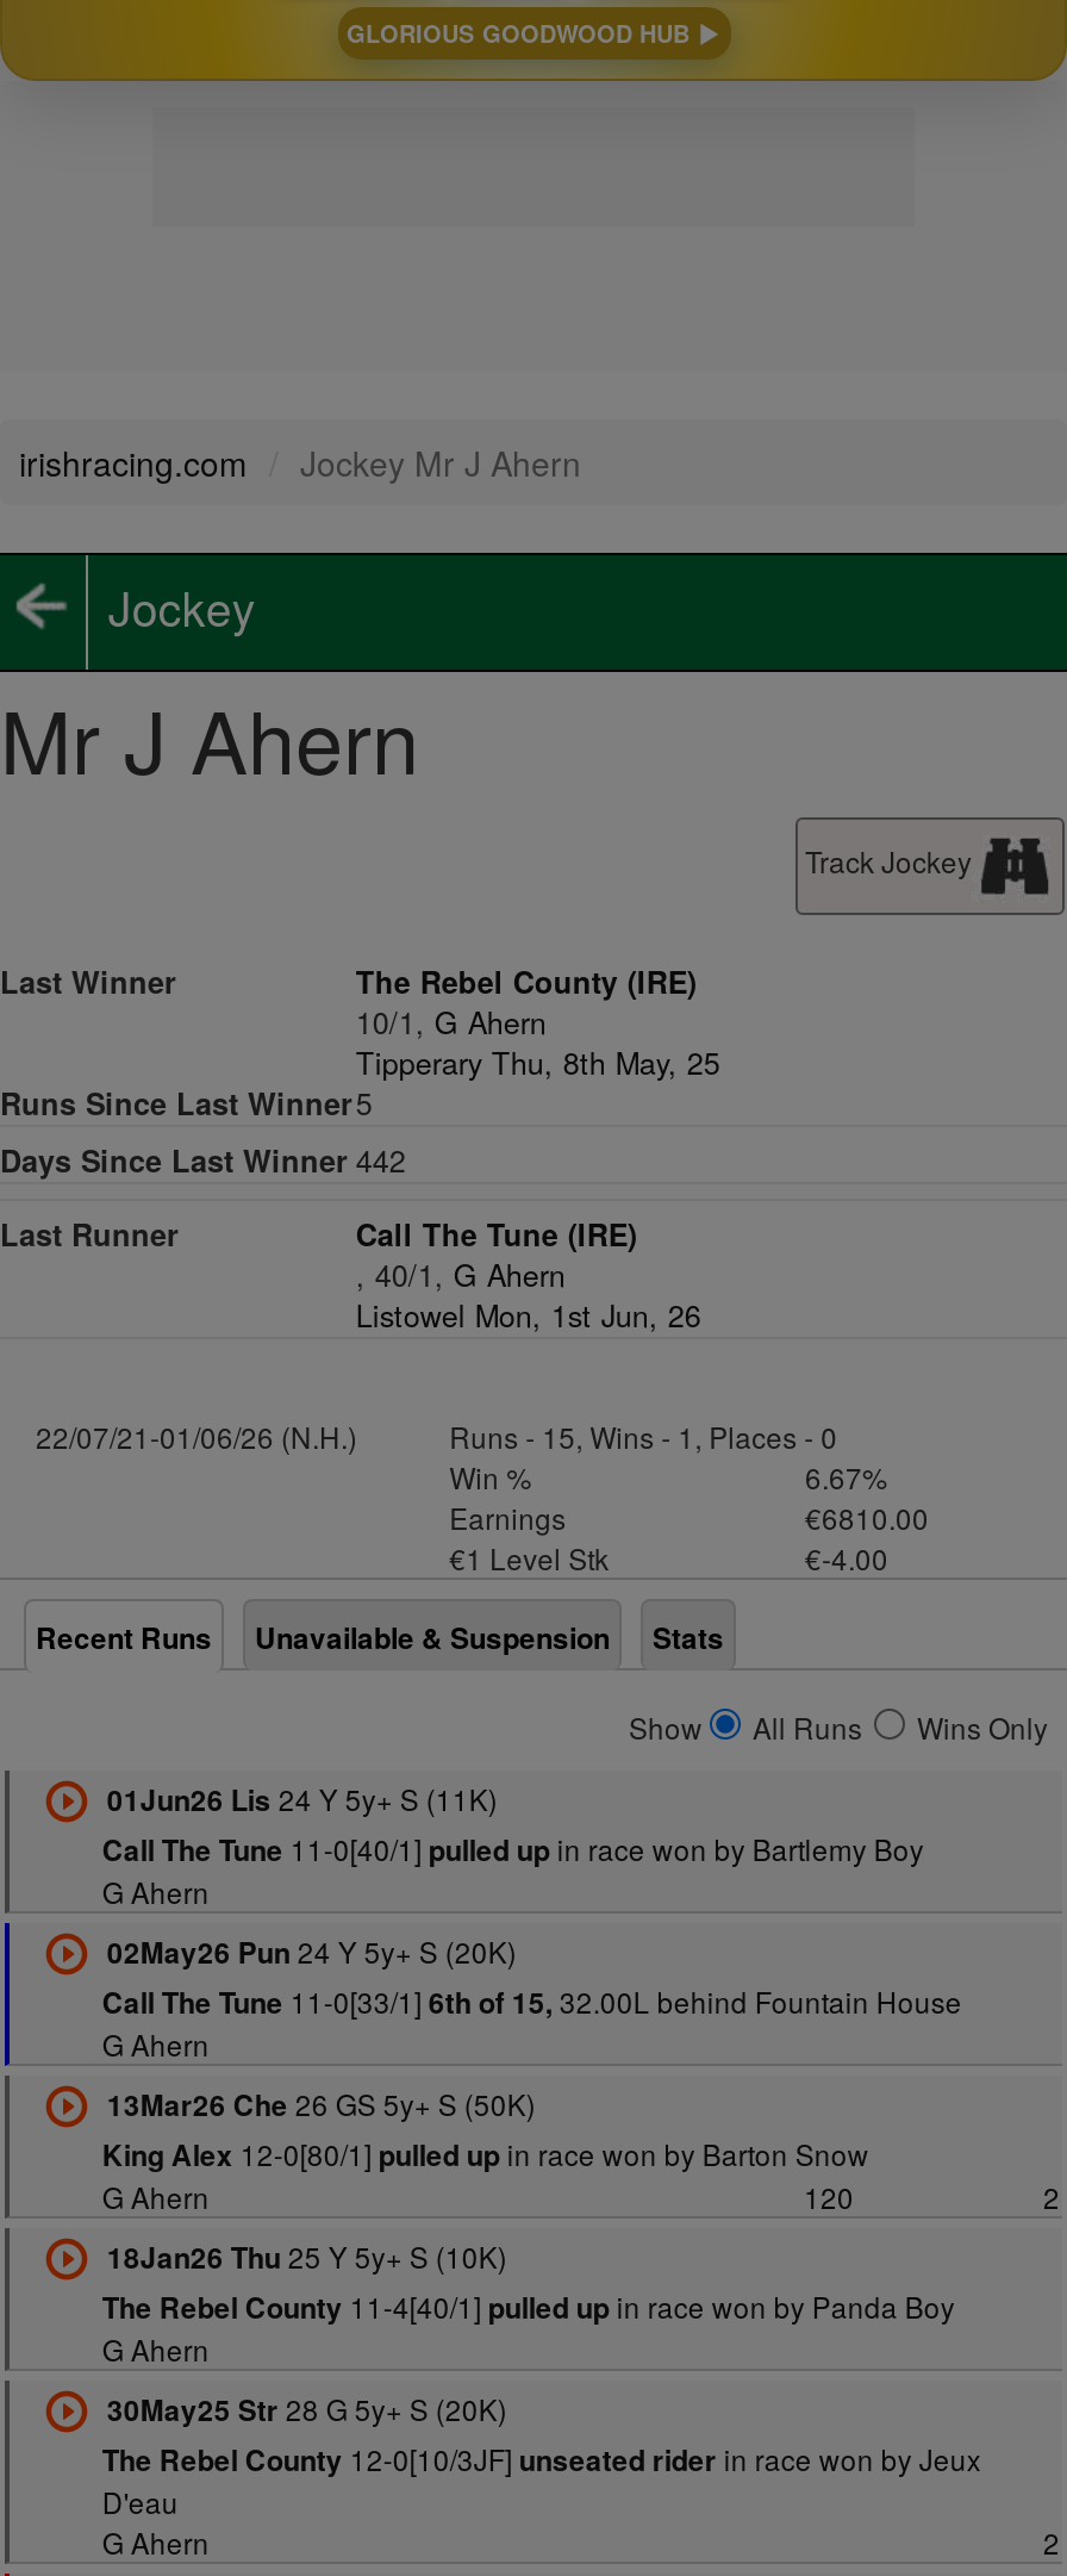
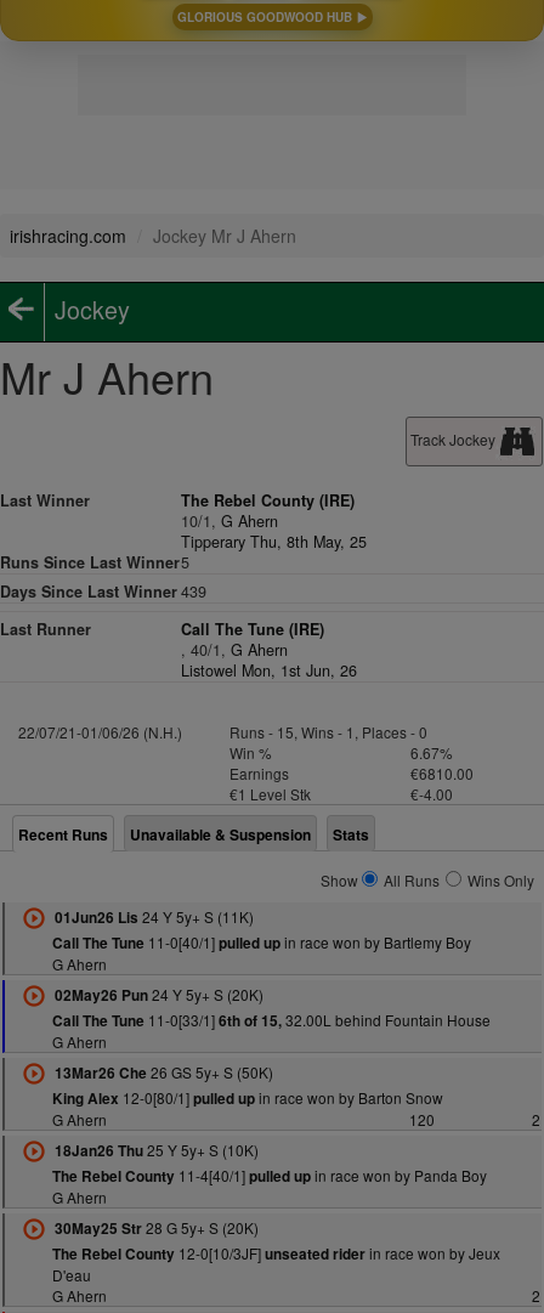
- Days Since Last Winner 442
+ Days Since Last Winner 439
